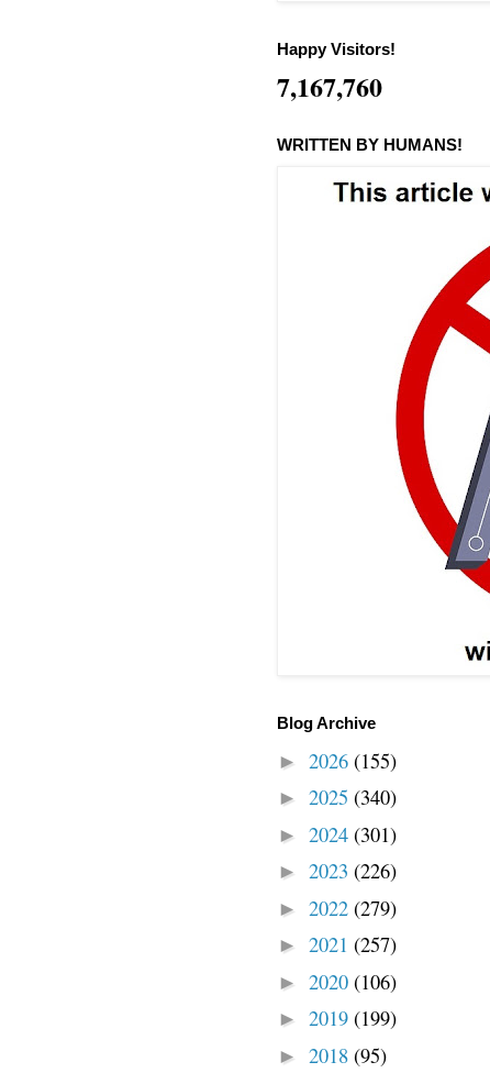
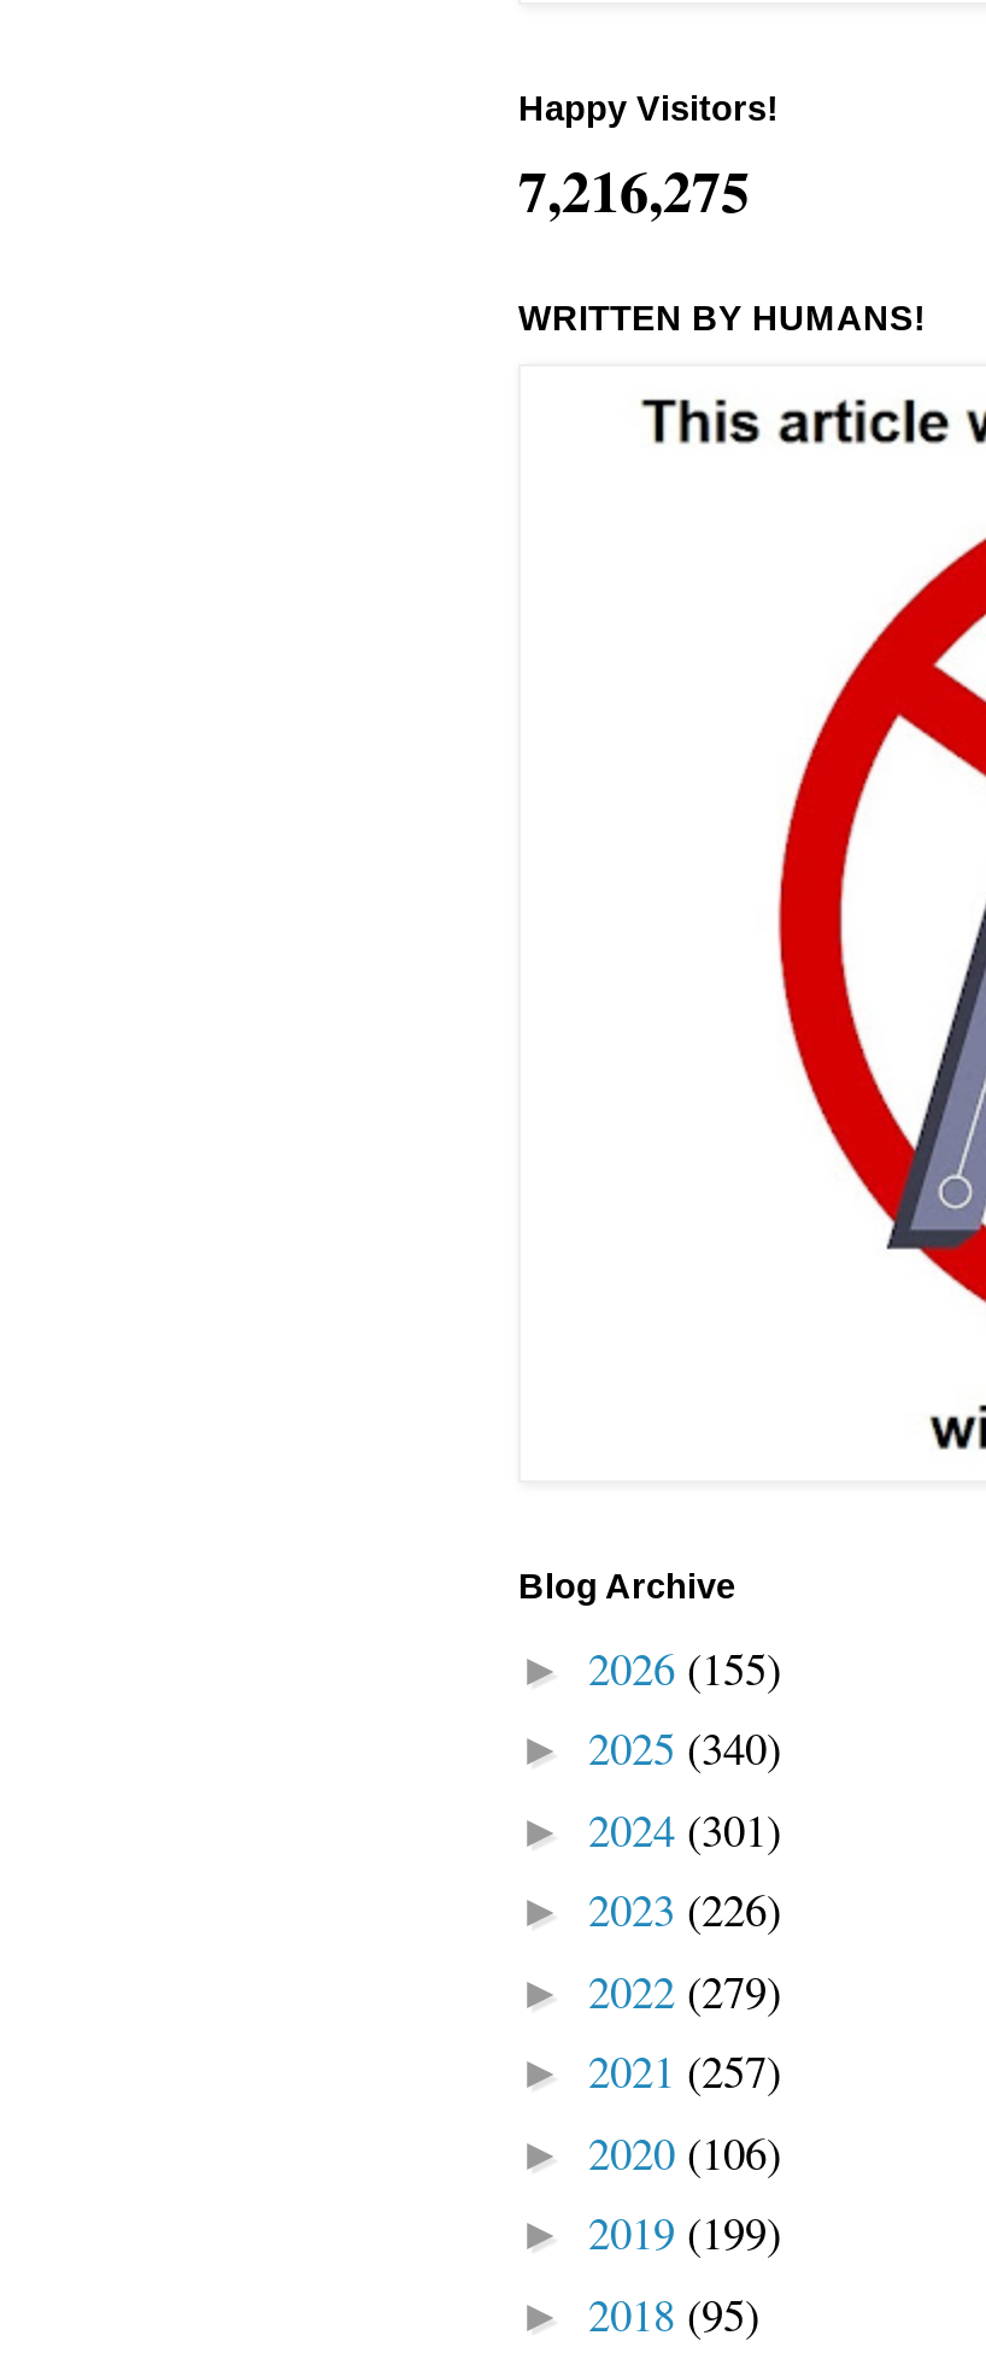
- 7,167,760
+ 7,216,275
